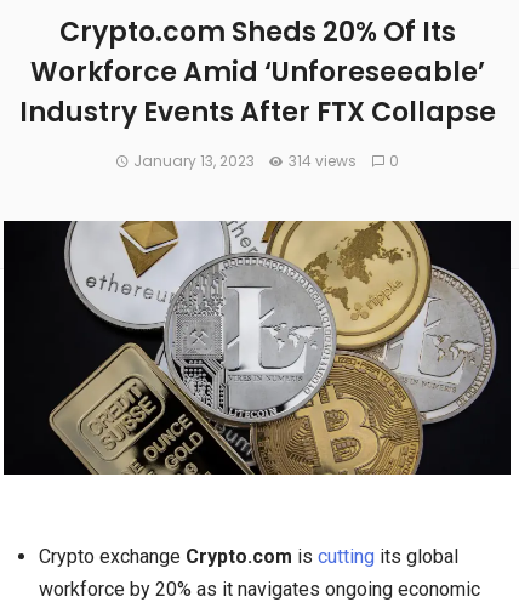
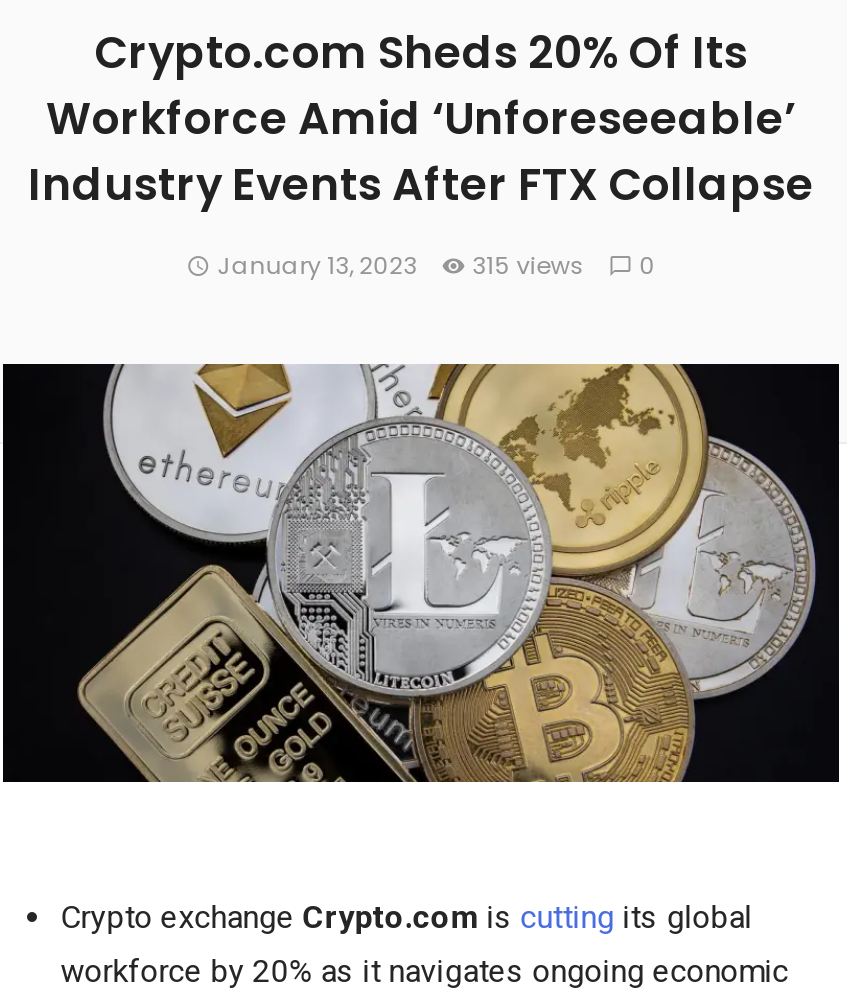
- January 13, 2023 314 views 0
+ January 13, 2023 315 views 0
